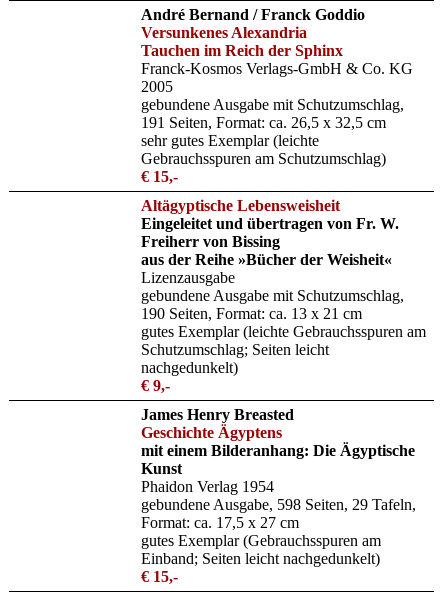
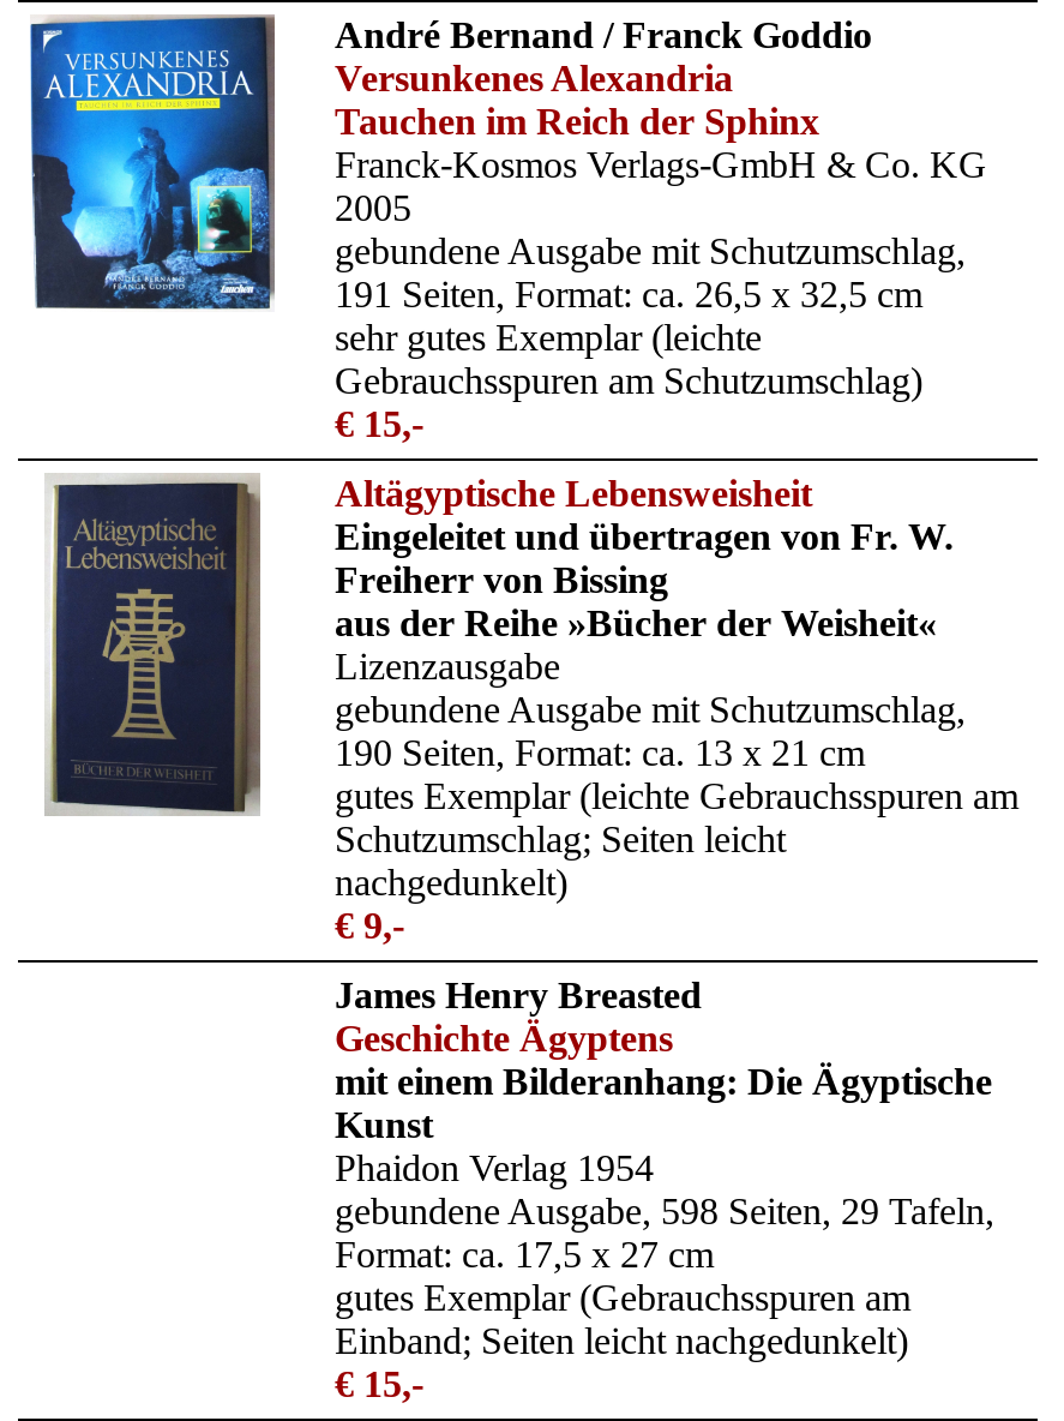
+ [image]

+ [image]
